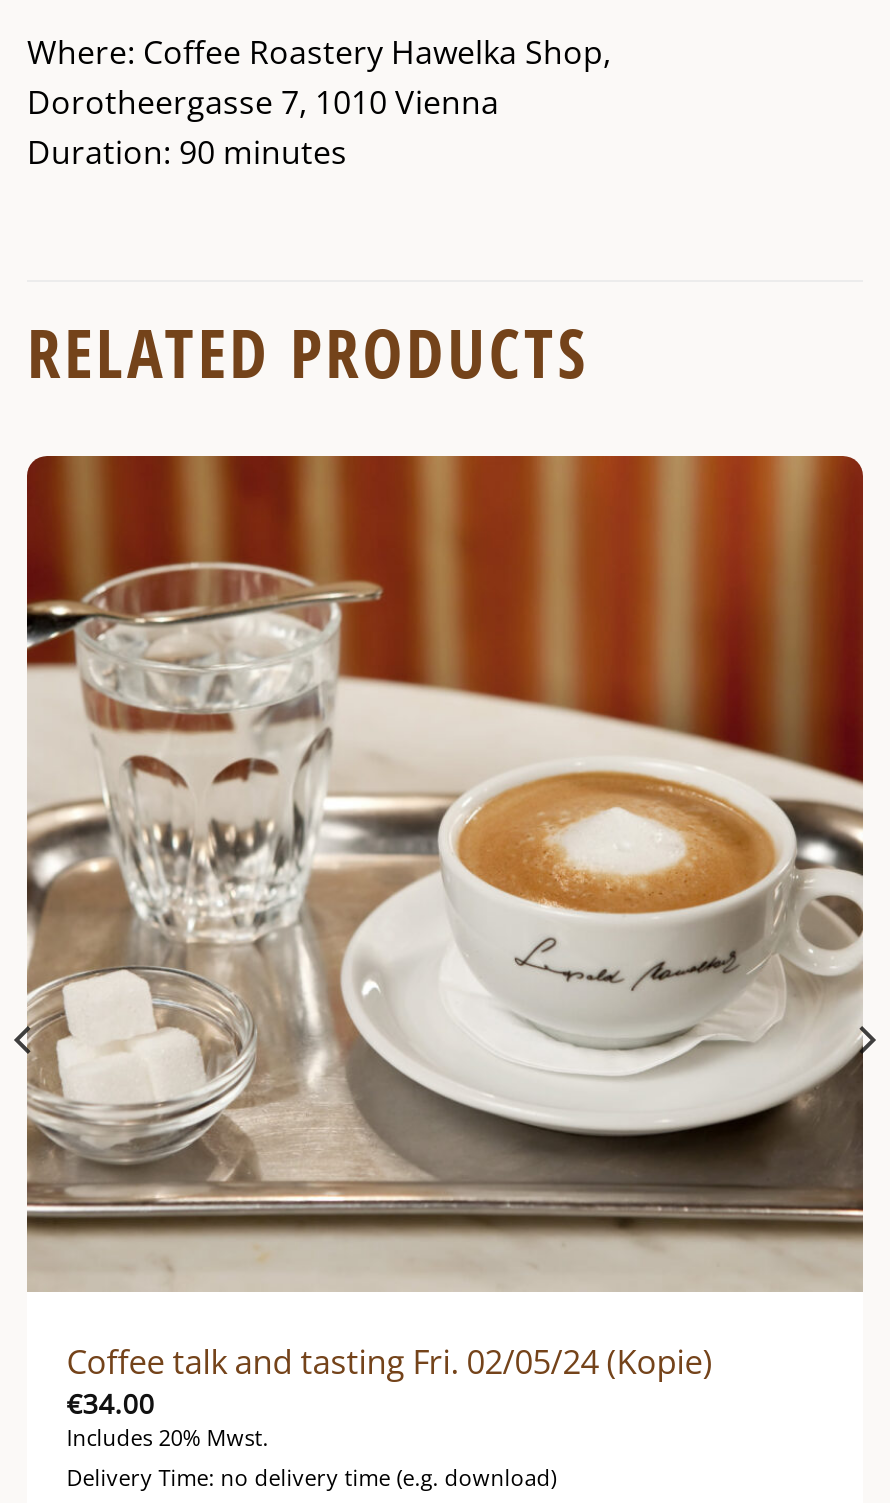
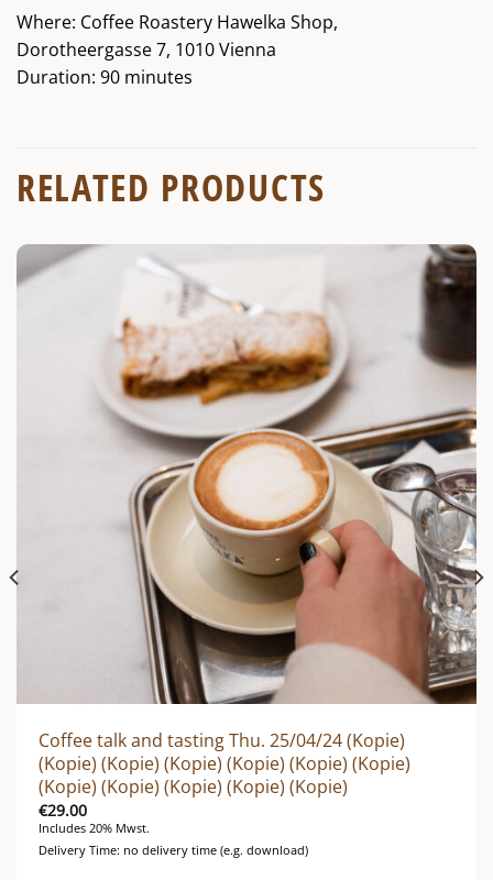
- [image]
- Coffee talk and tasting Fri. 02/05/24 (Kopie)
- €34.00
+ [image]
+ Coffee talk and tasting Thu. 25/04/24 (Kopie)
+ (Kopie) (Kopie) (Kopie) (Kopie) (Kopie) (Kopie)
+ (Kopie) (Kopie) (Kopie) (Kopie) (Kopie)
+ €29.00
